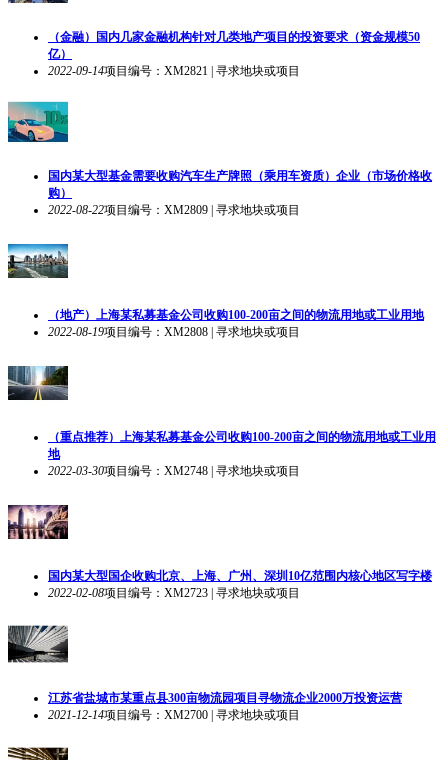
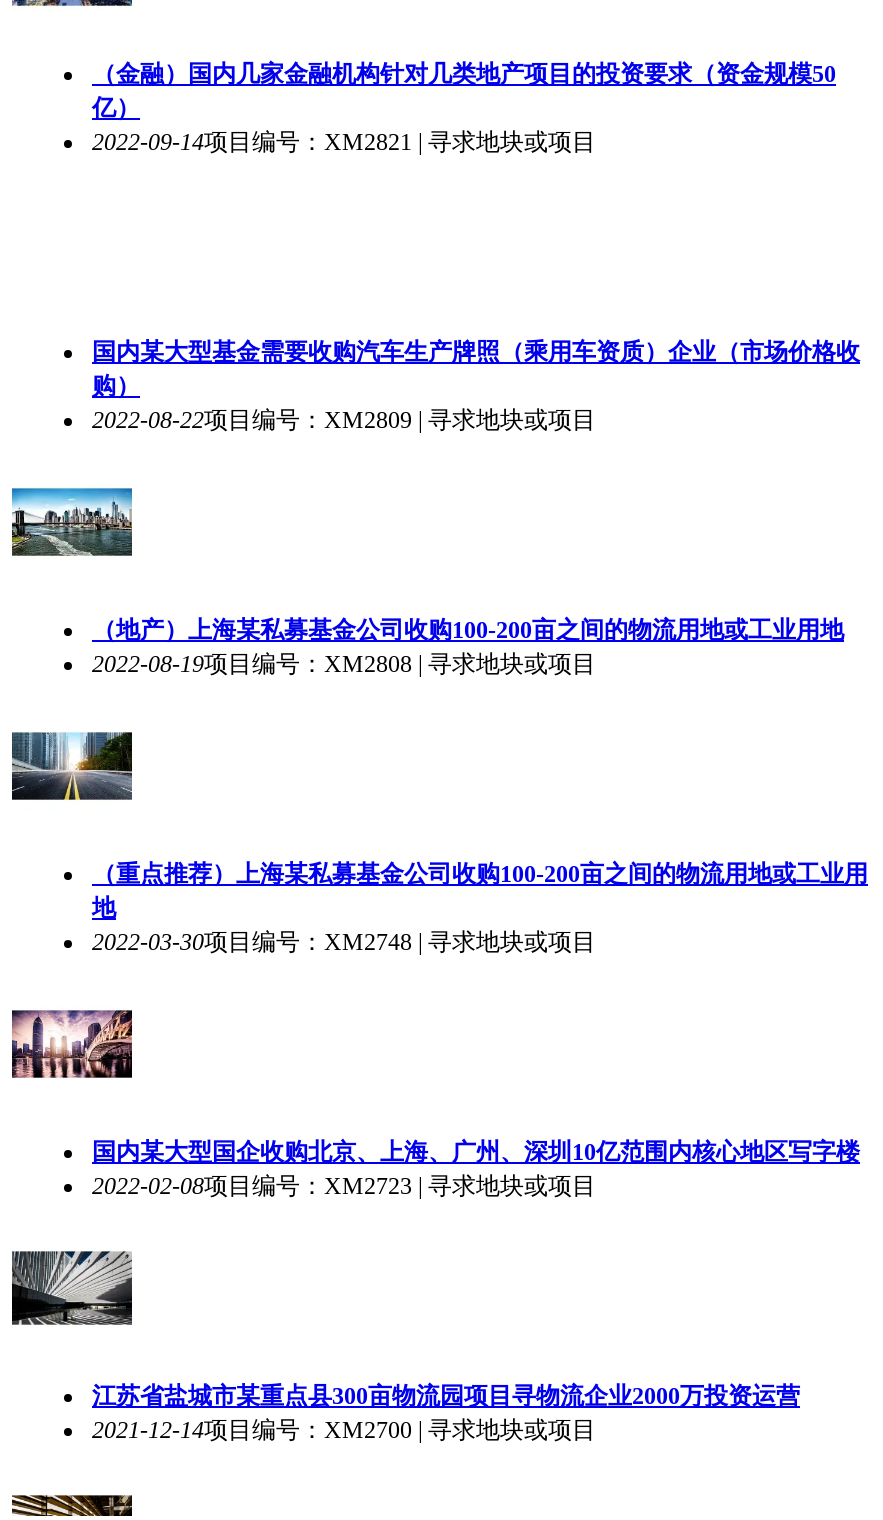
- [image]
